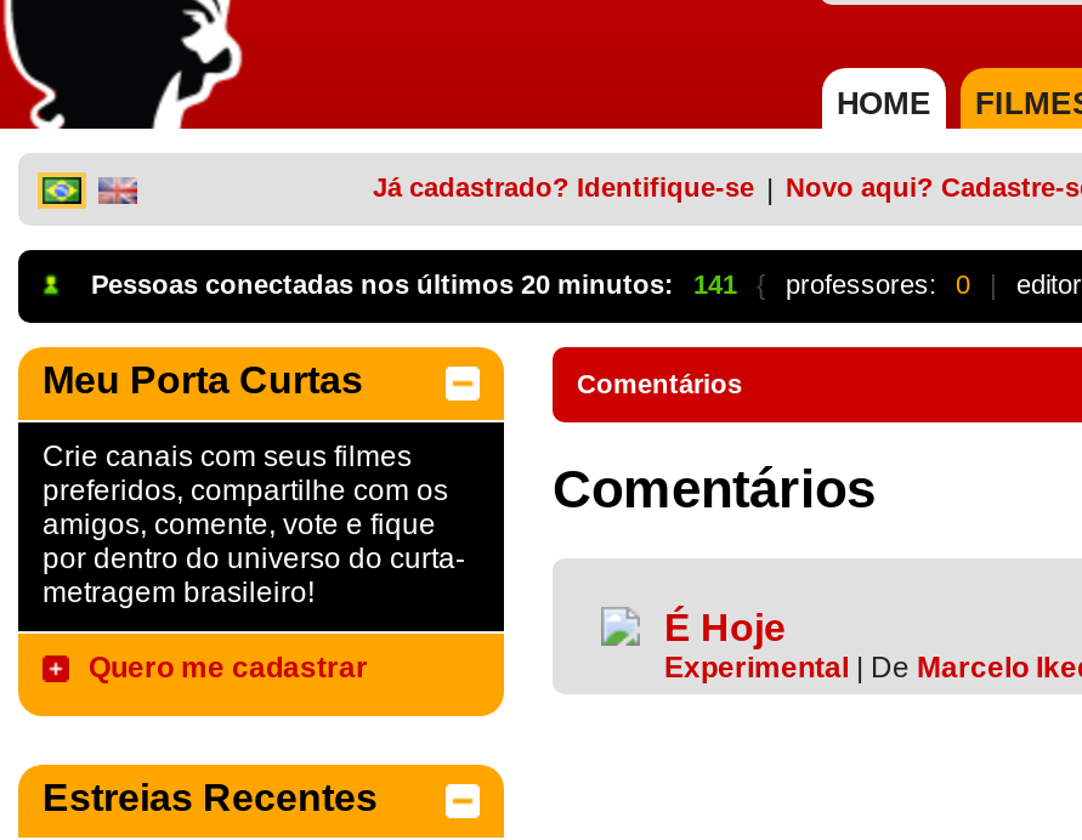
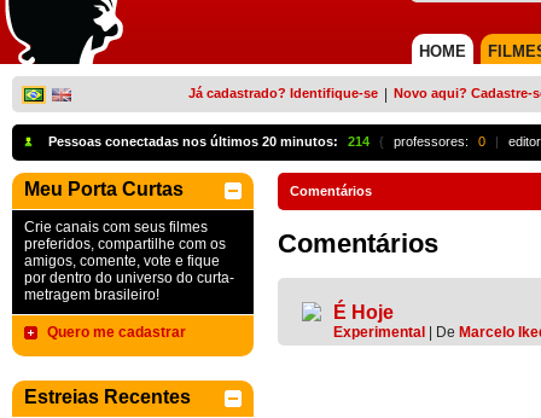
- 141
+ 214
